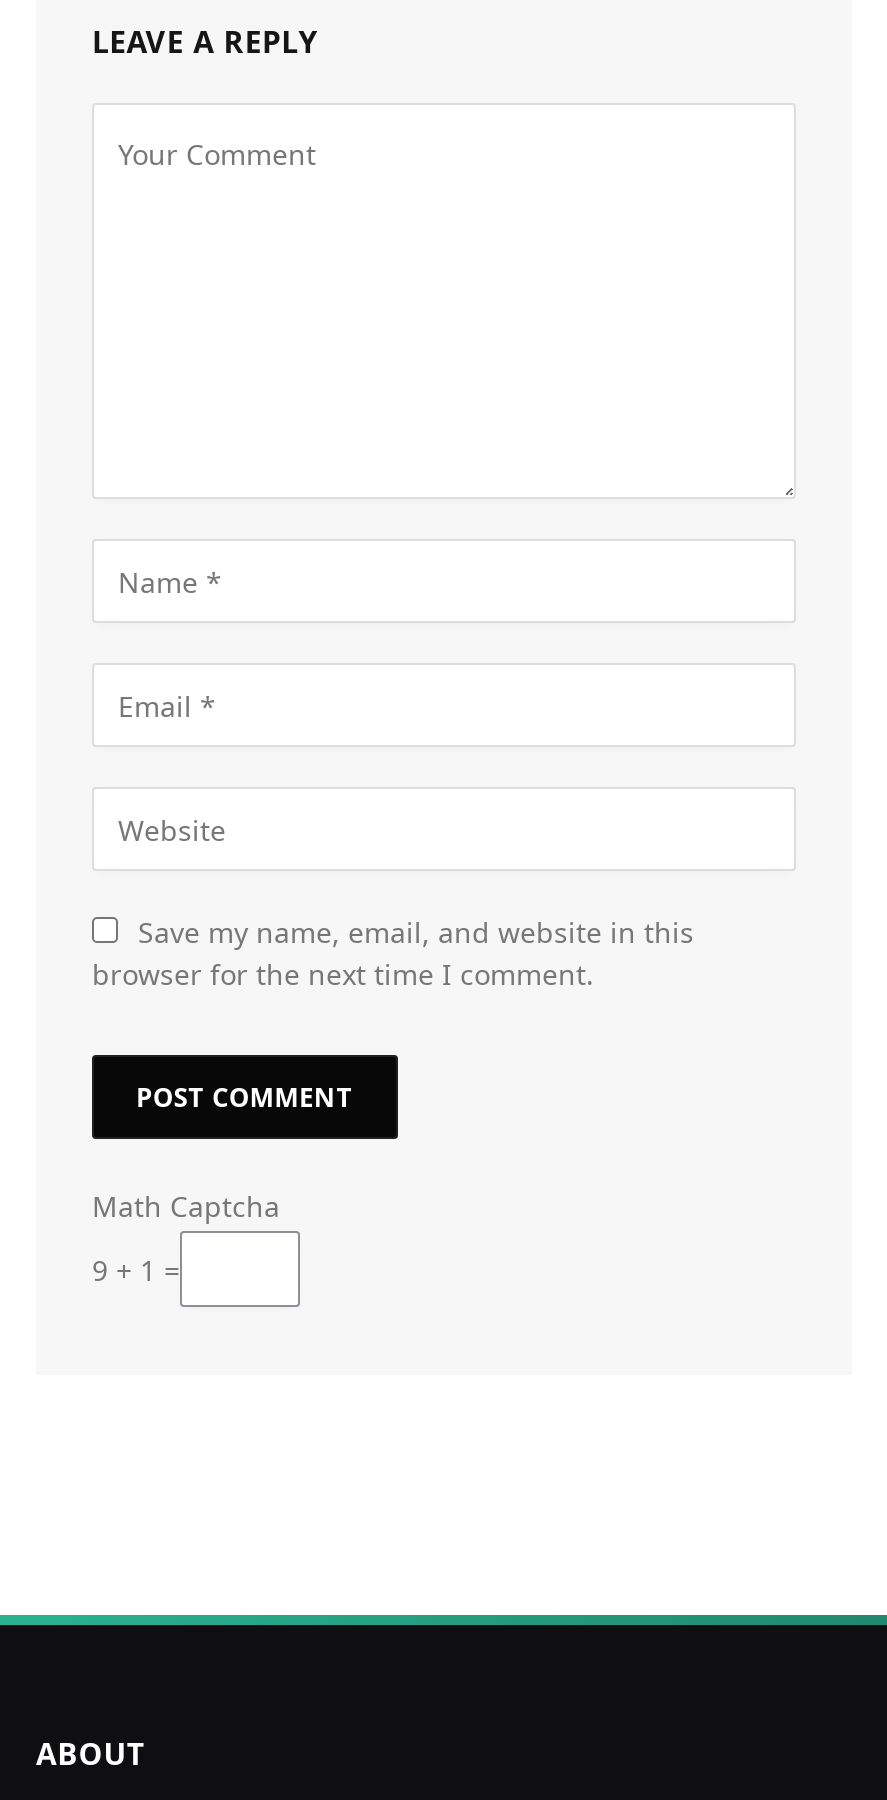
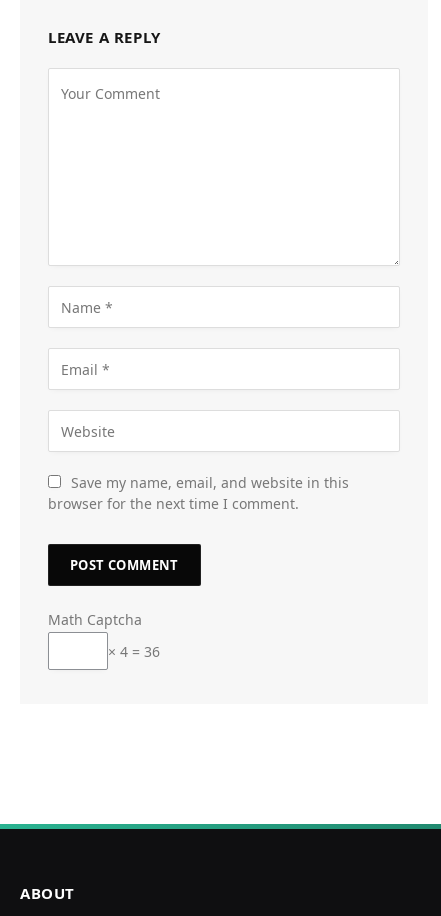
- 9 + 1 =
+ × 4 = 36
